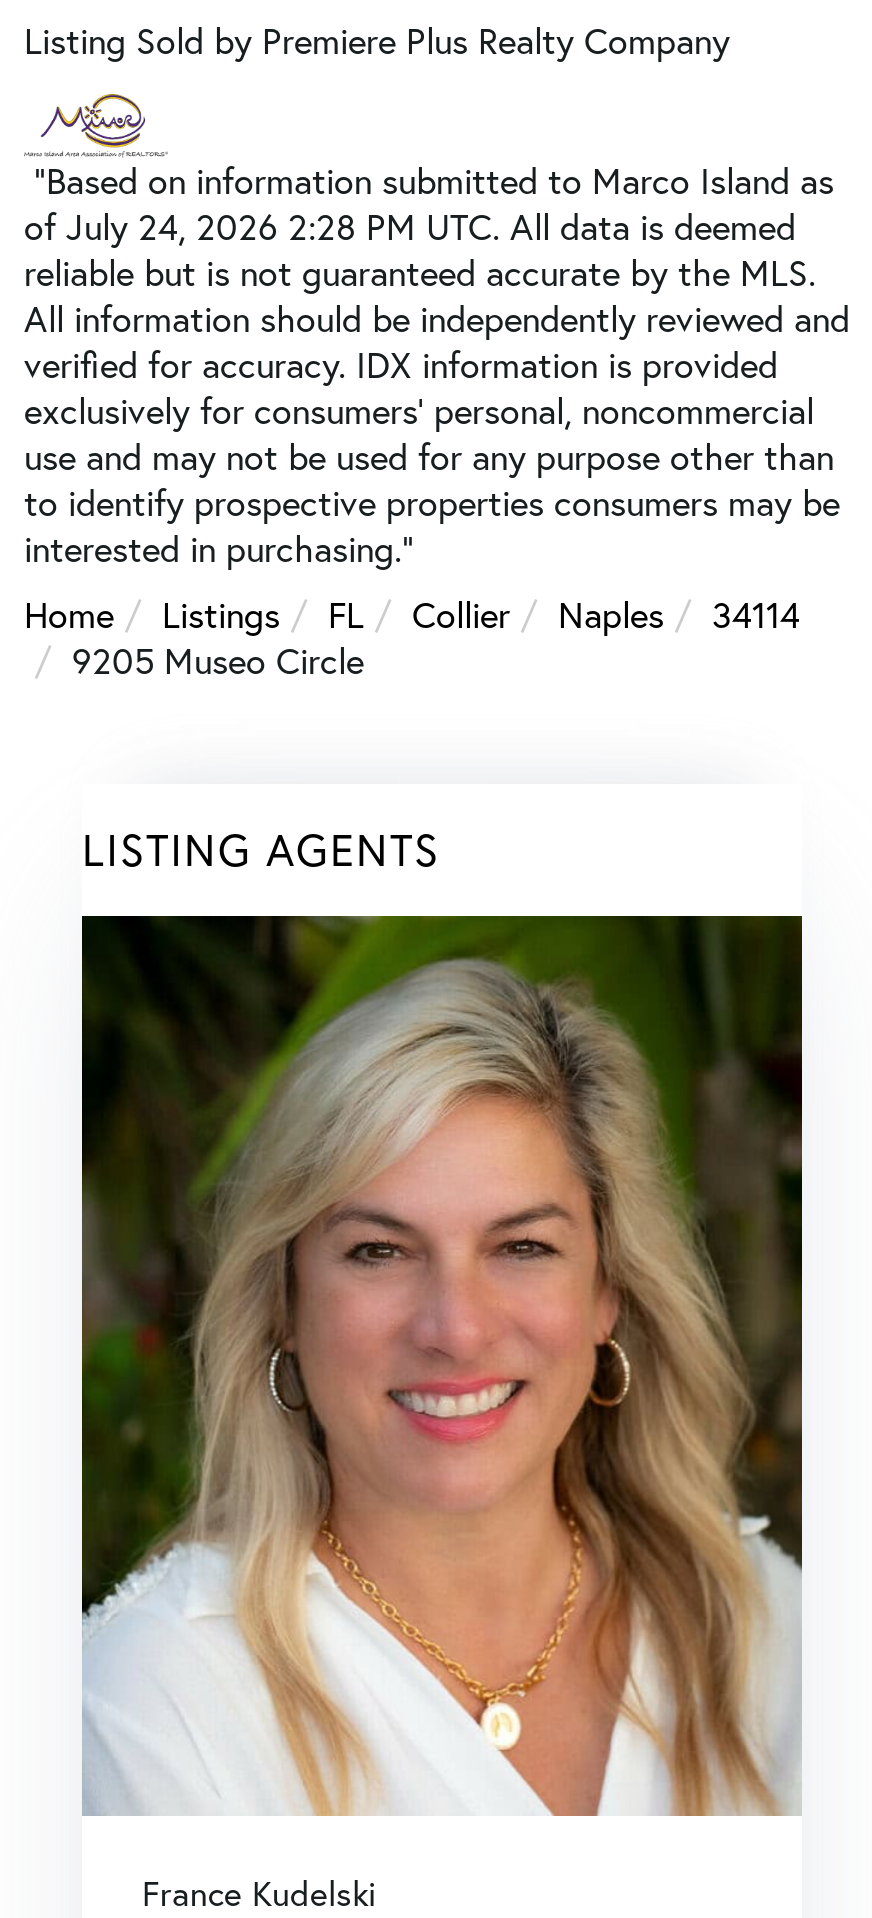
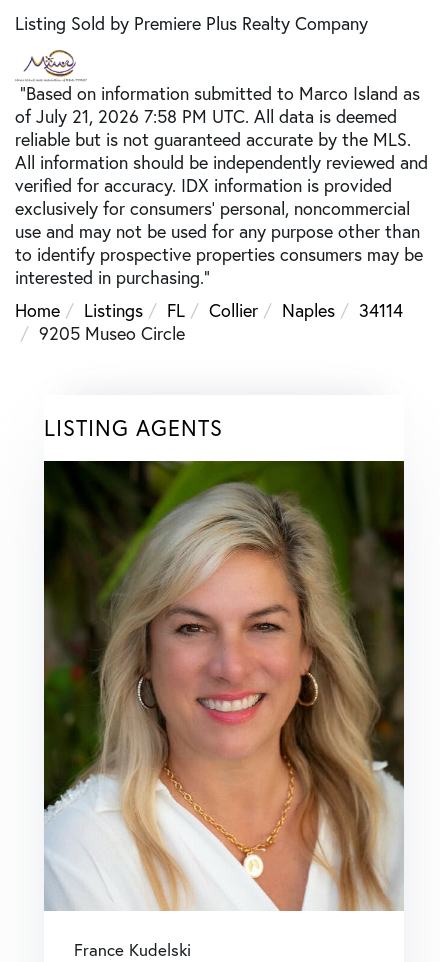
- of July 24, 2026 2:28 PM UTC. All data is deemed
+ of July 21, 2026 7:58 PM UTC. All data is deemed
